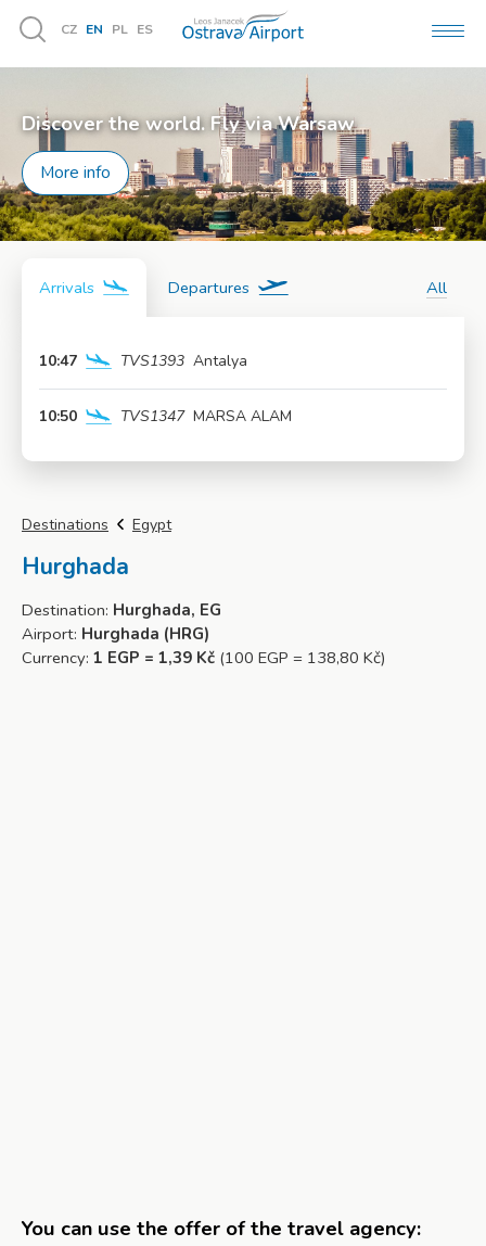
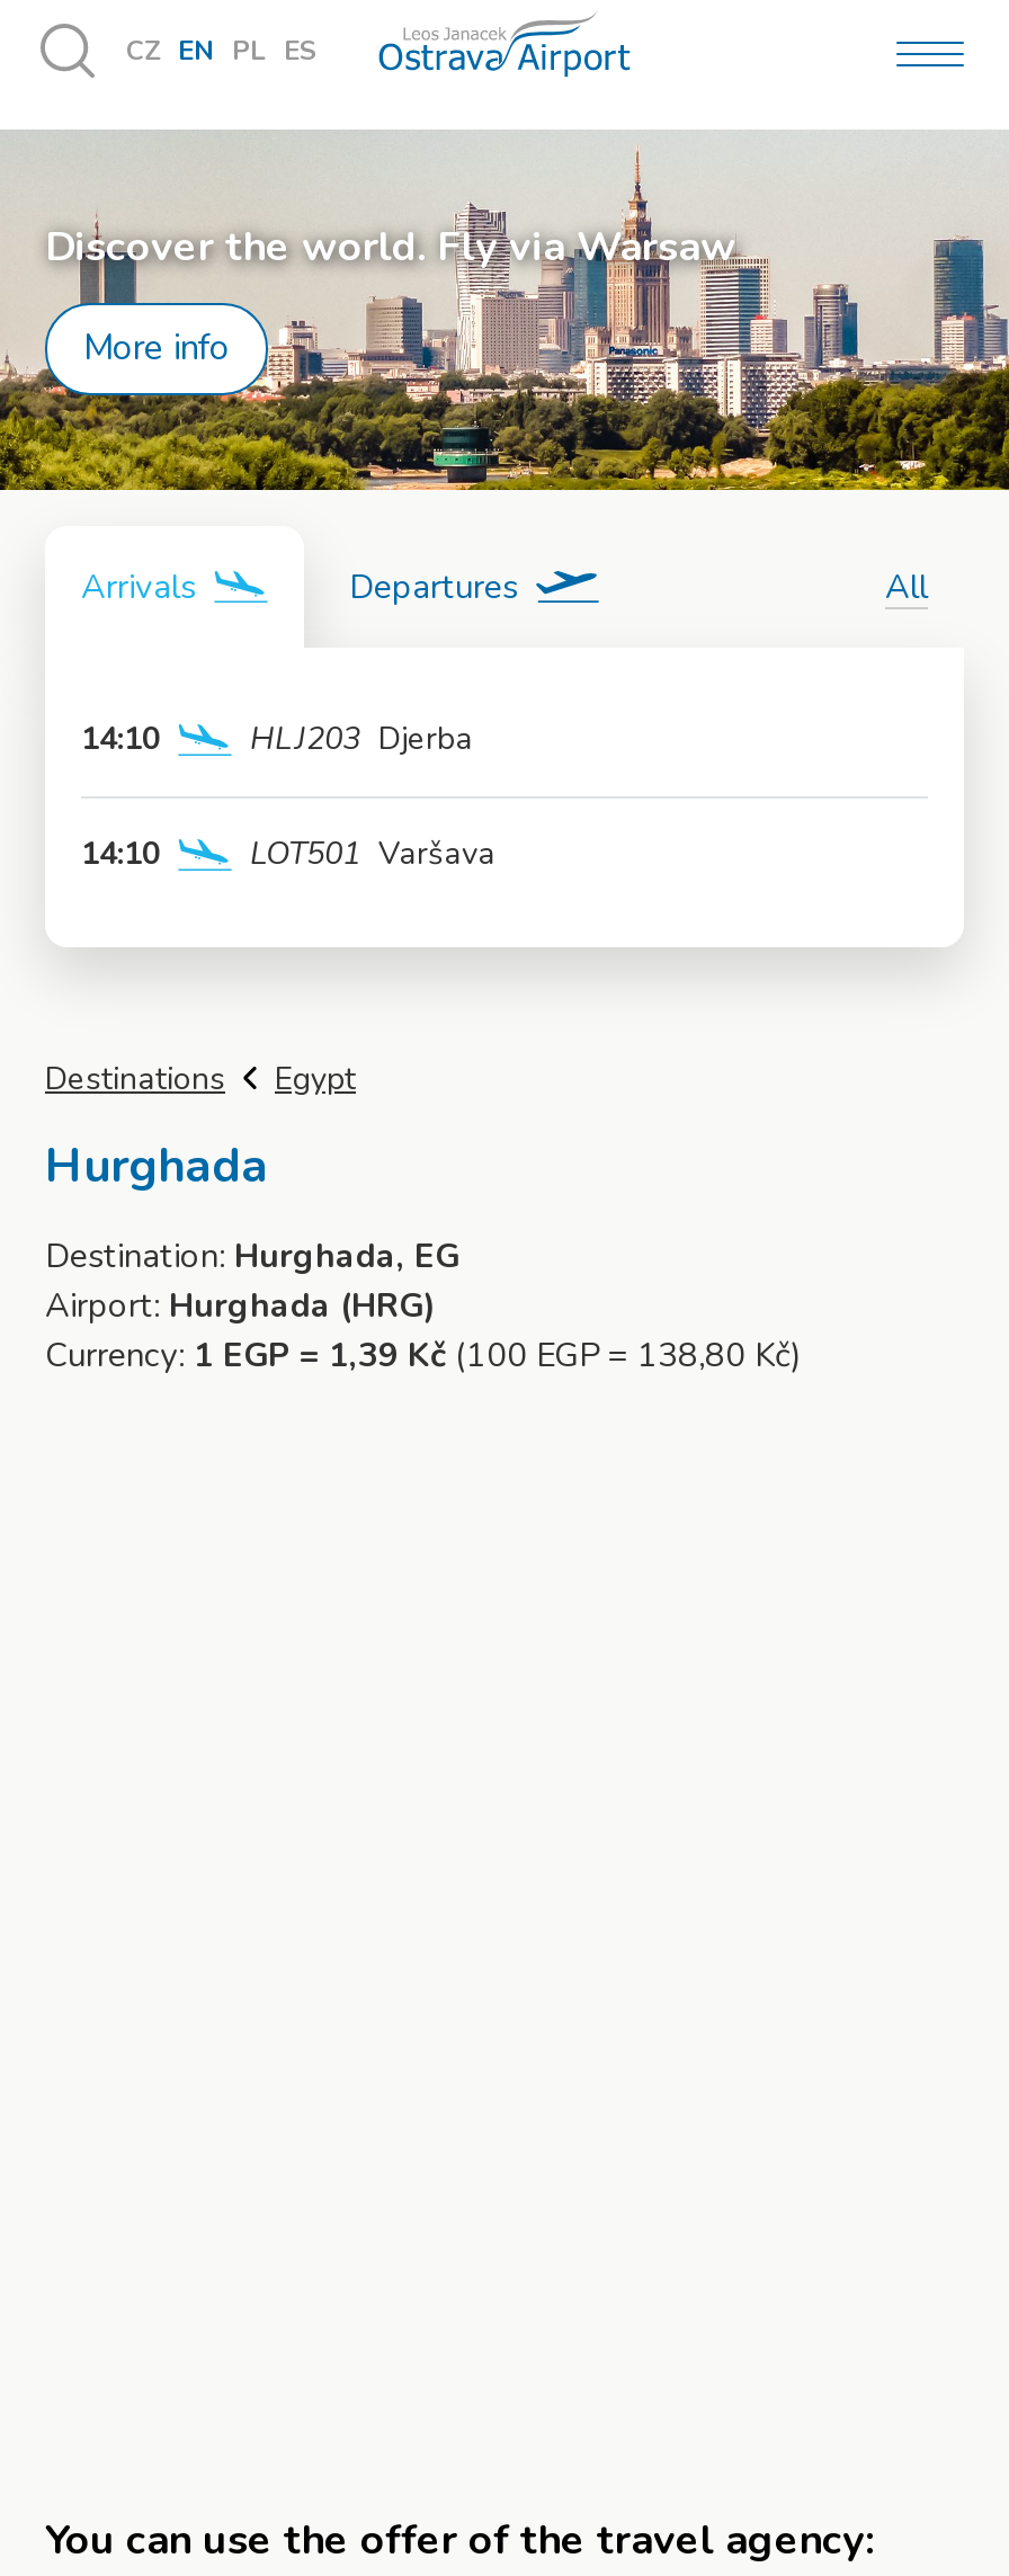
- 10:47
- TVS1393 Antalya
+ 14:10
+ HLJ203 Djerba

- 10:50
- TVS1347 MARSA ALAM
+ 14:10
+ LOT501 Varšava
